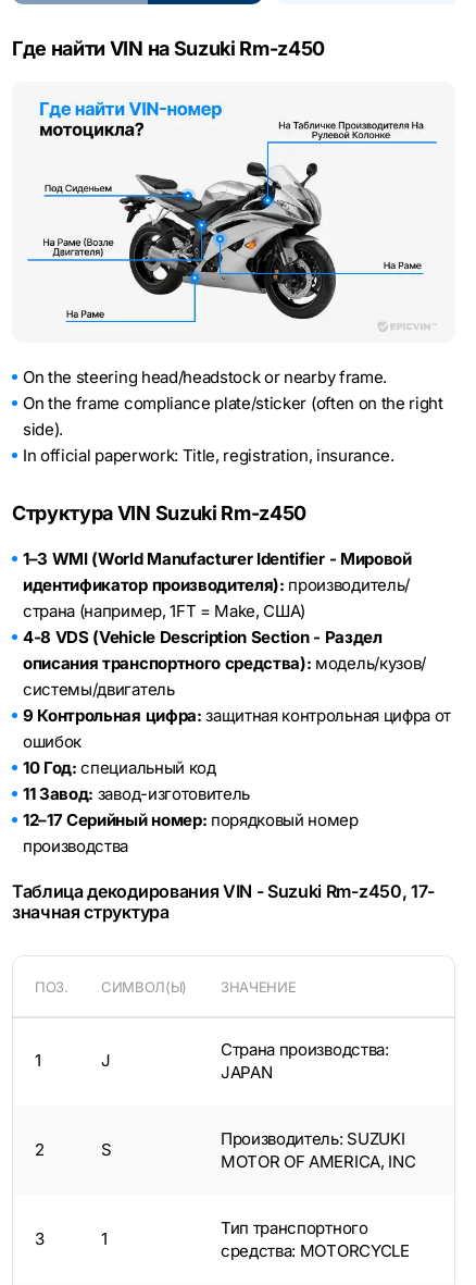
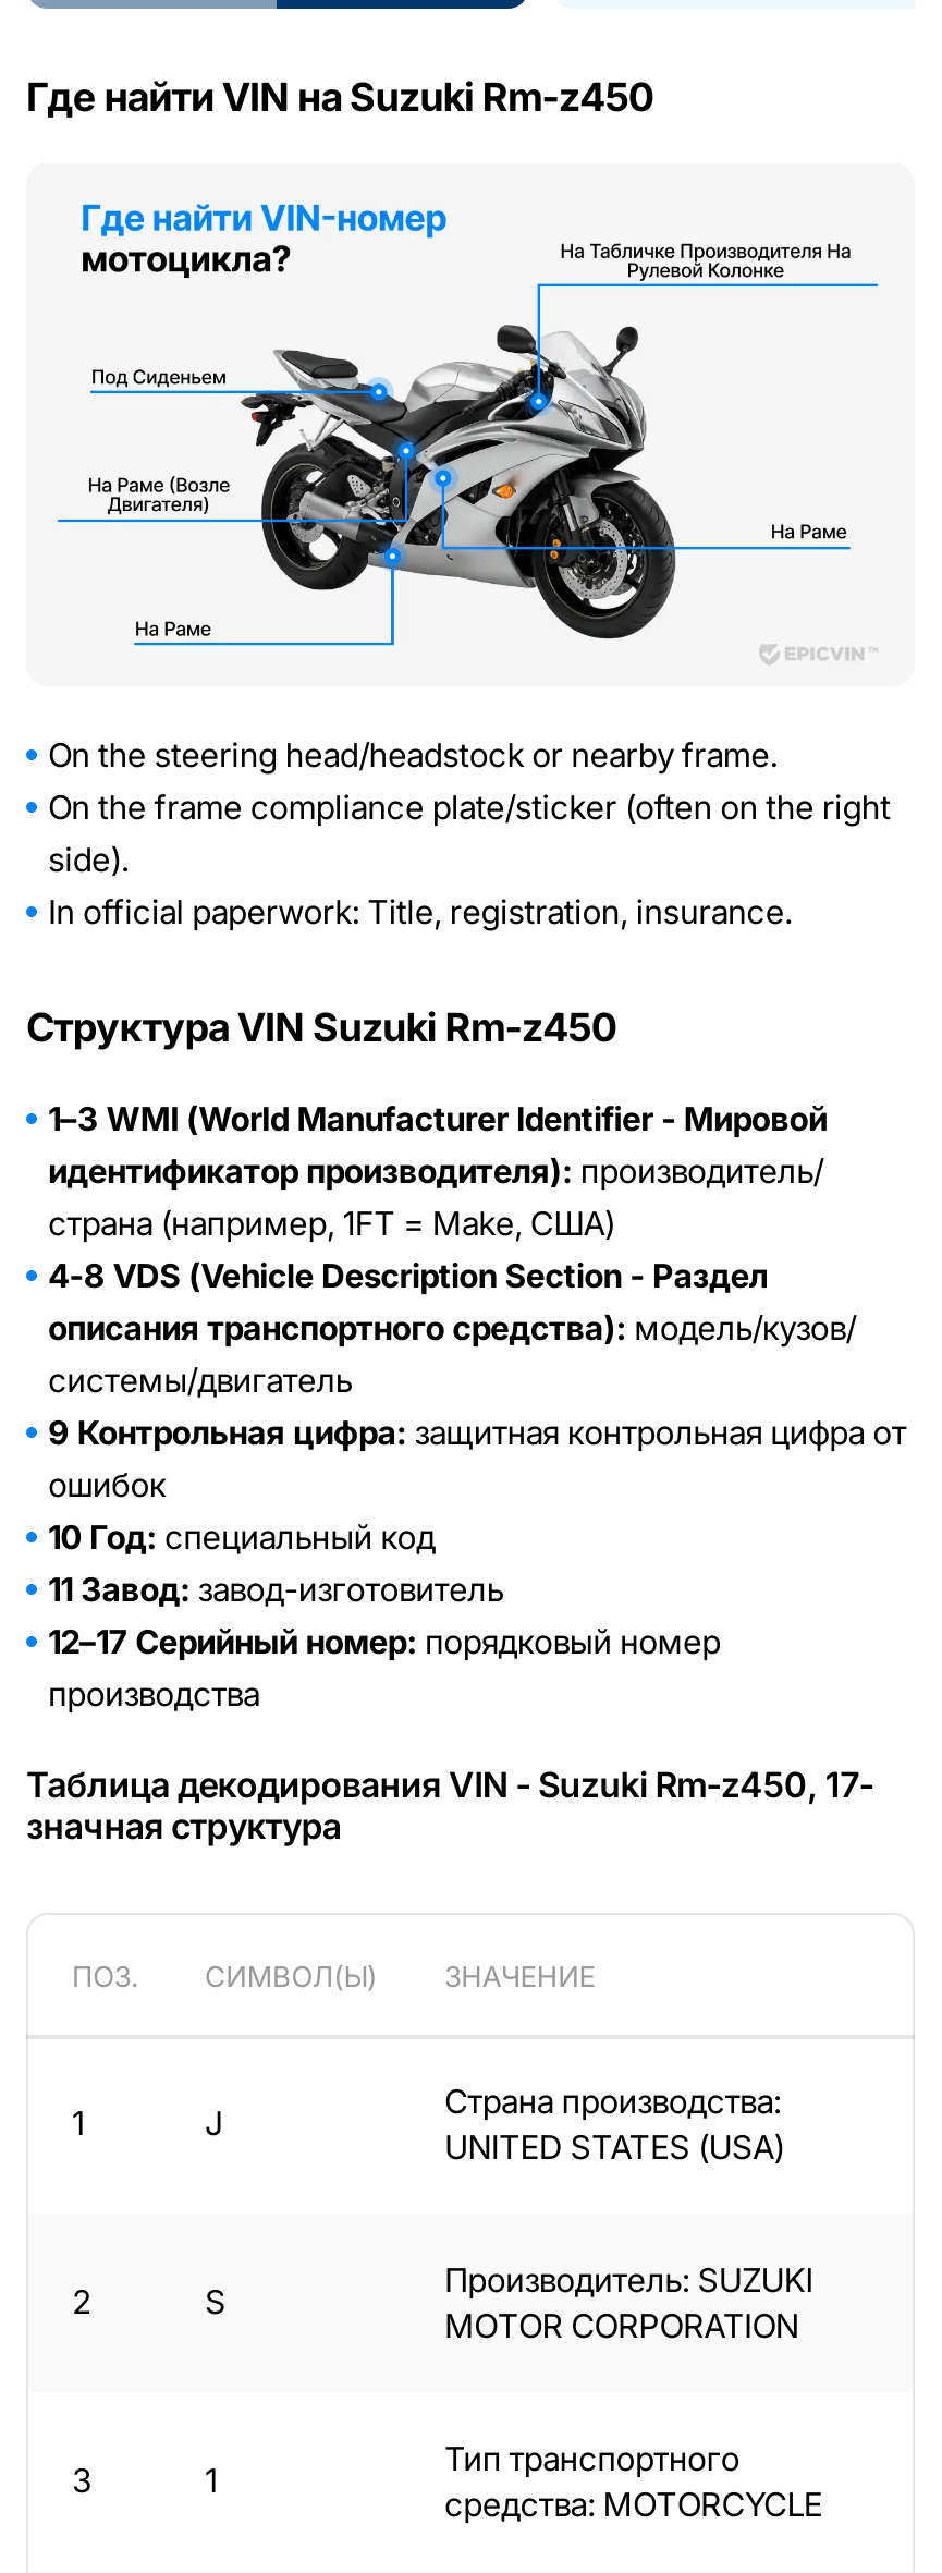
- JAPAN
+ UNITED STATES (USA)

- MOTOR OF AMERICA, INC
+ MOTOR CORPORATION
